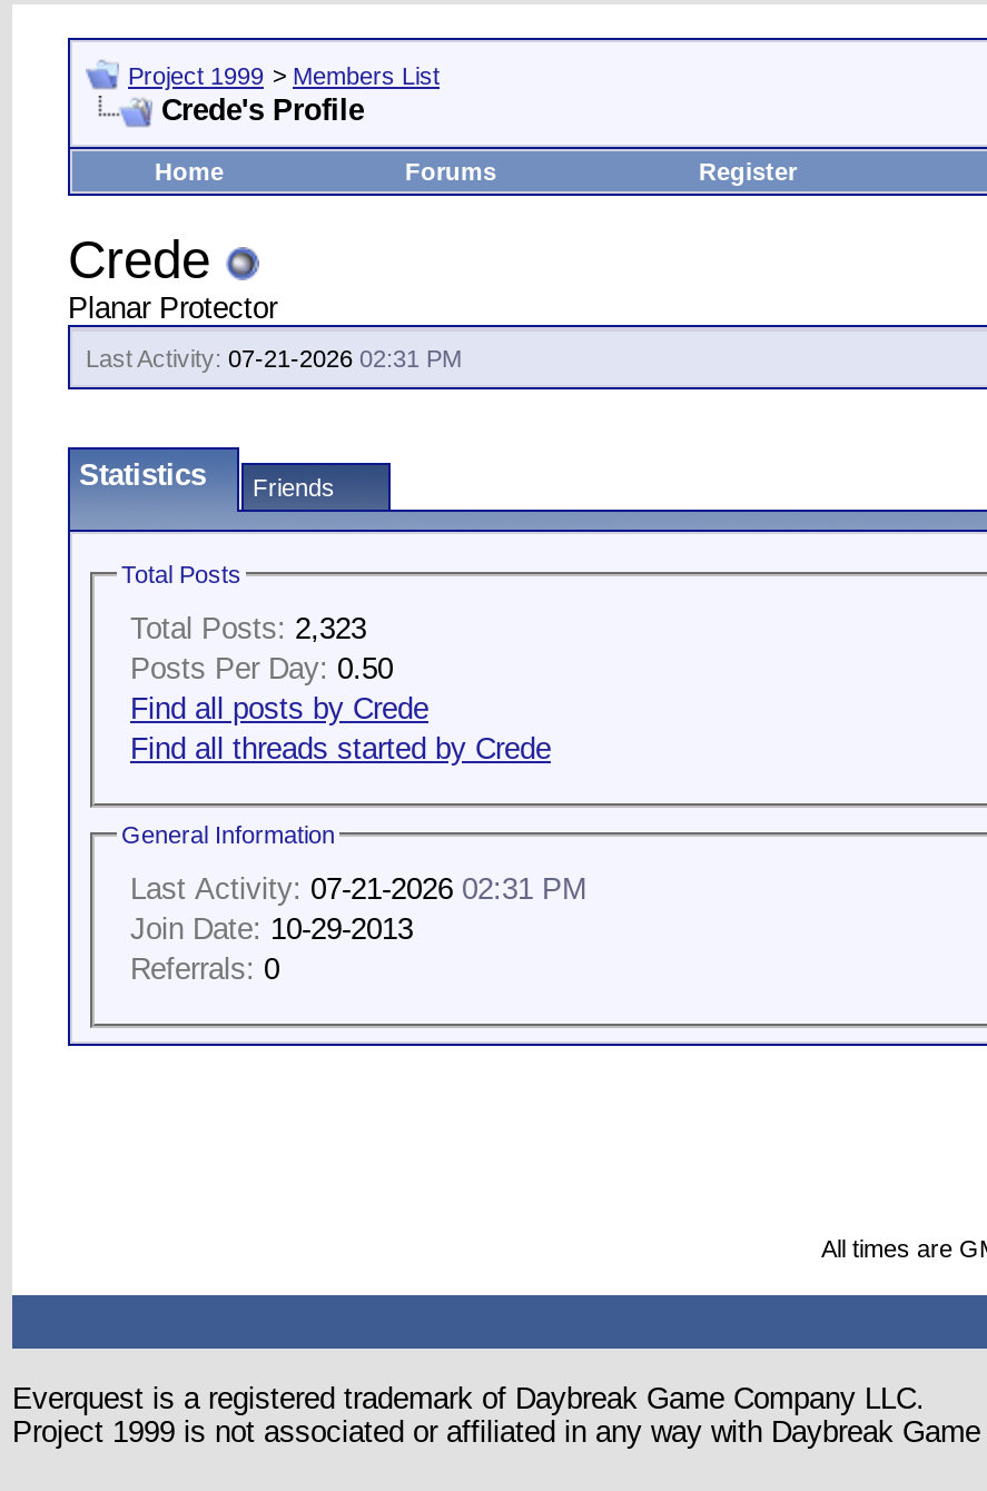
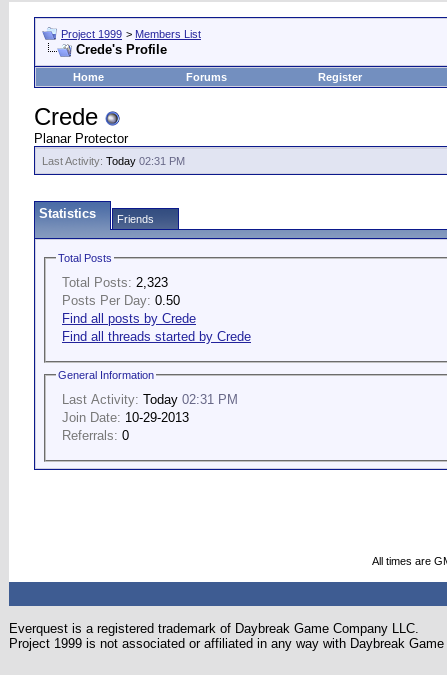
- Last Activity: 07-21-2026 02:31 PM
+ Last Activity: Today 02:31 PM

- Last Activity: 07-21-2026 02:31 PM
+ Last Activity: Today 02:31 PM
